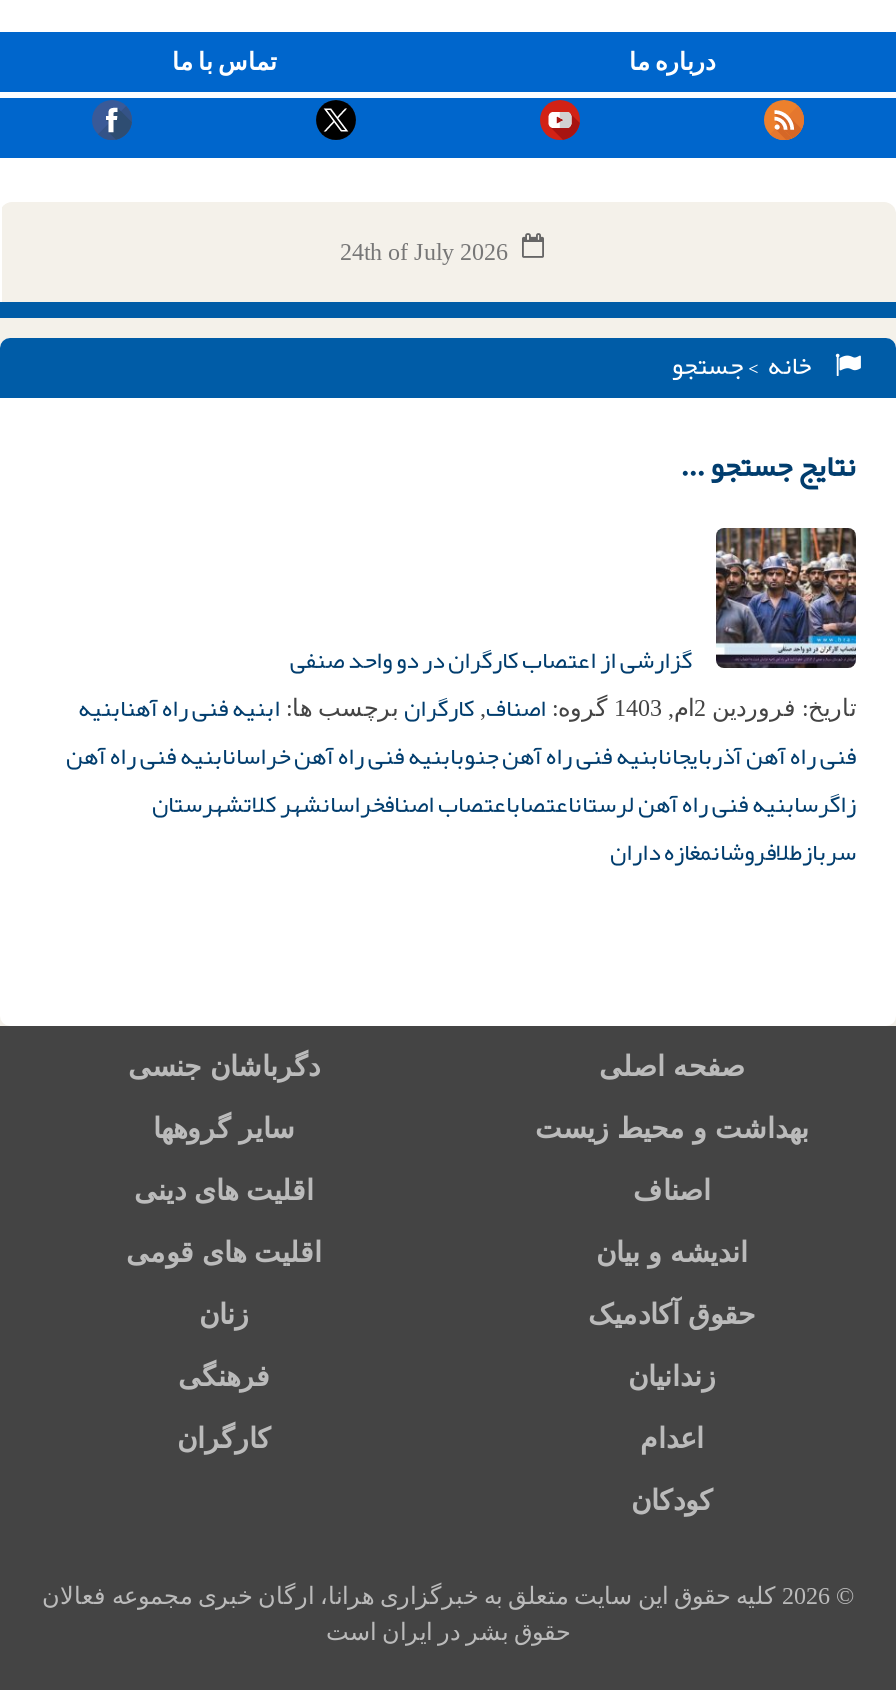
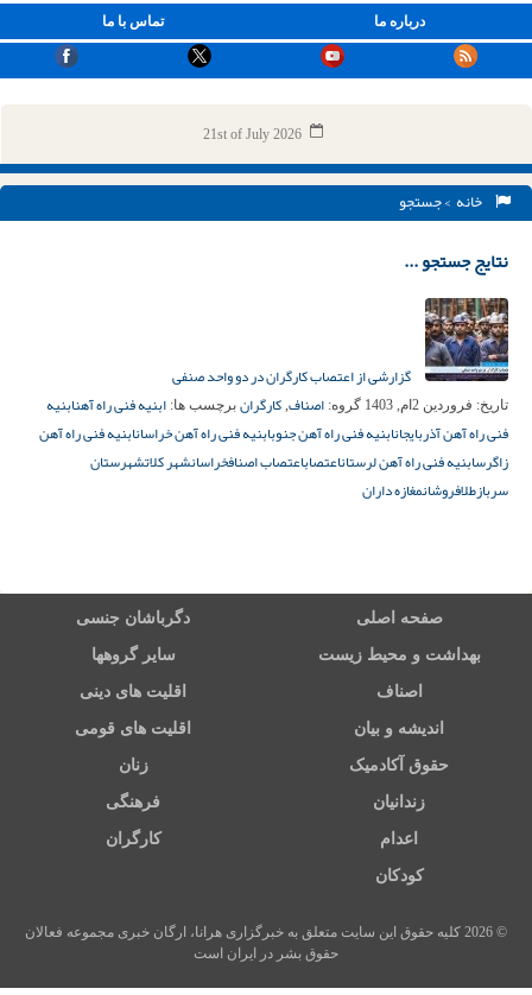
- 24th of July 2026
+ 21st of July 2026
